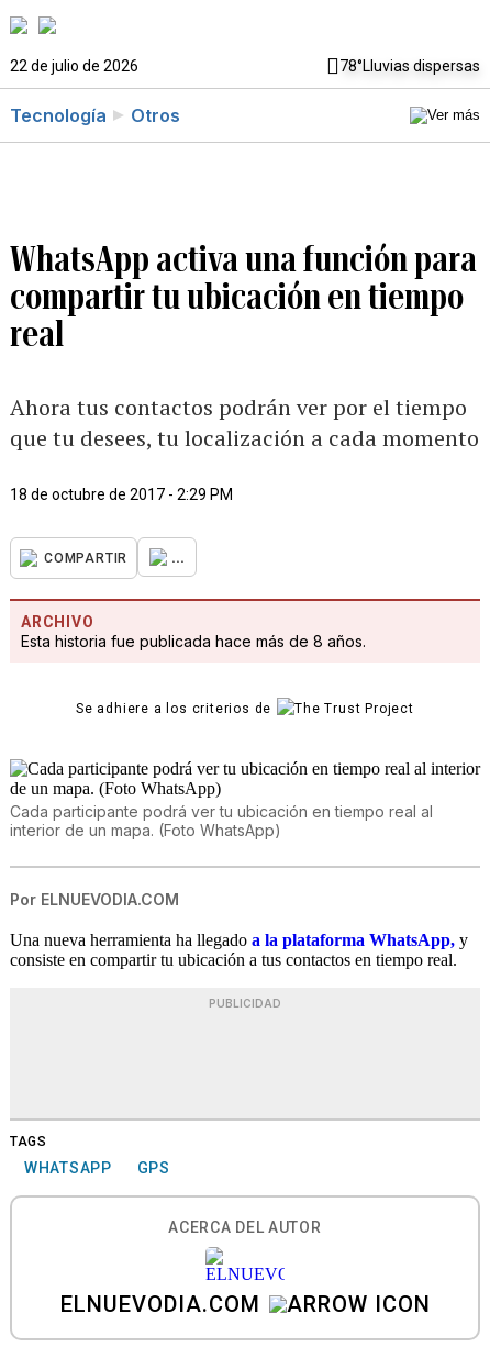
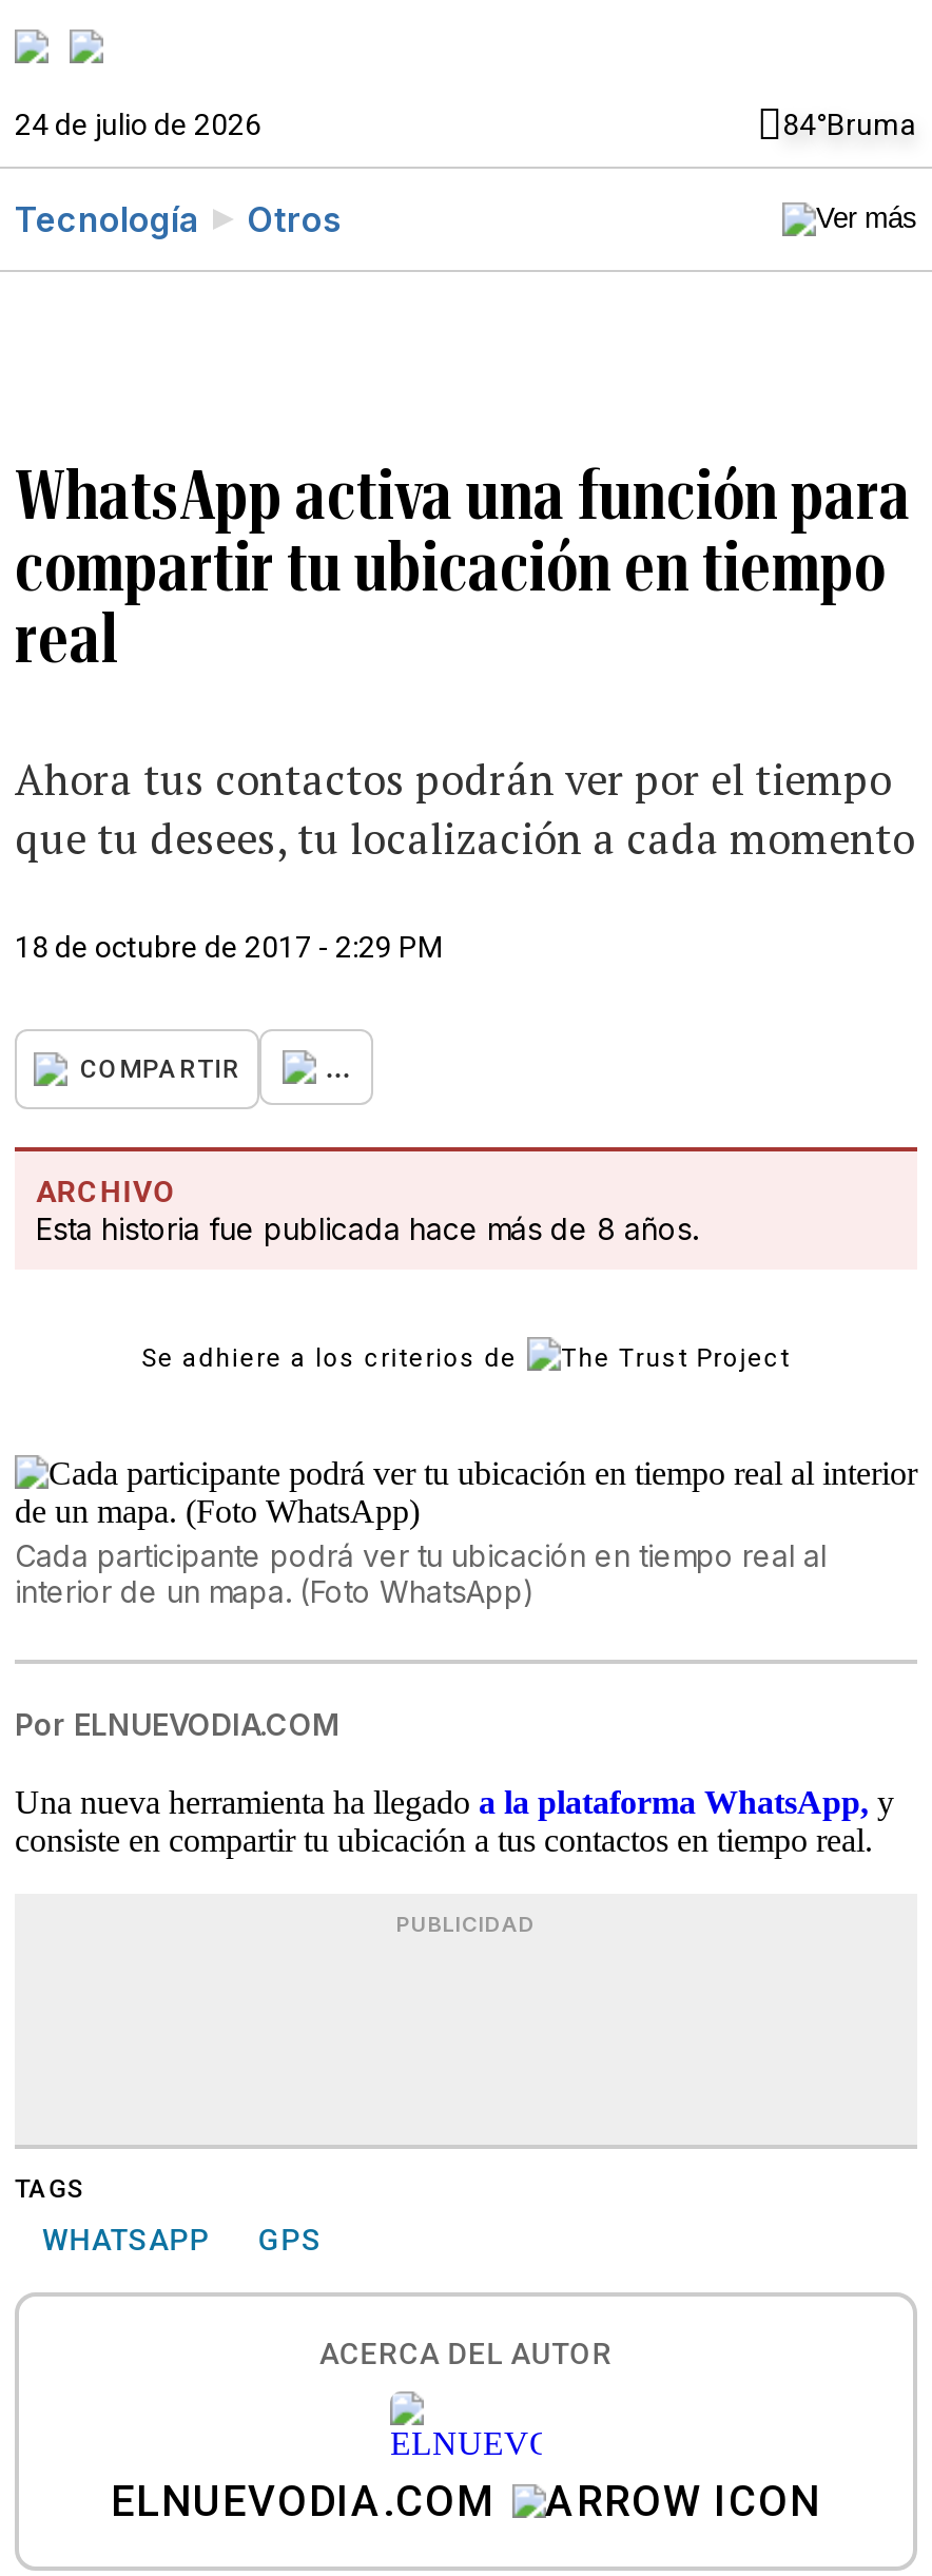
- 22 de julio de 2026
- 78°Lluvias dispersas
+ 24 de julio de 2026
+ 84°Bruma
